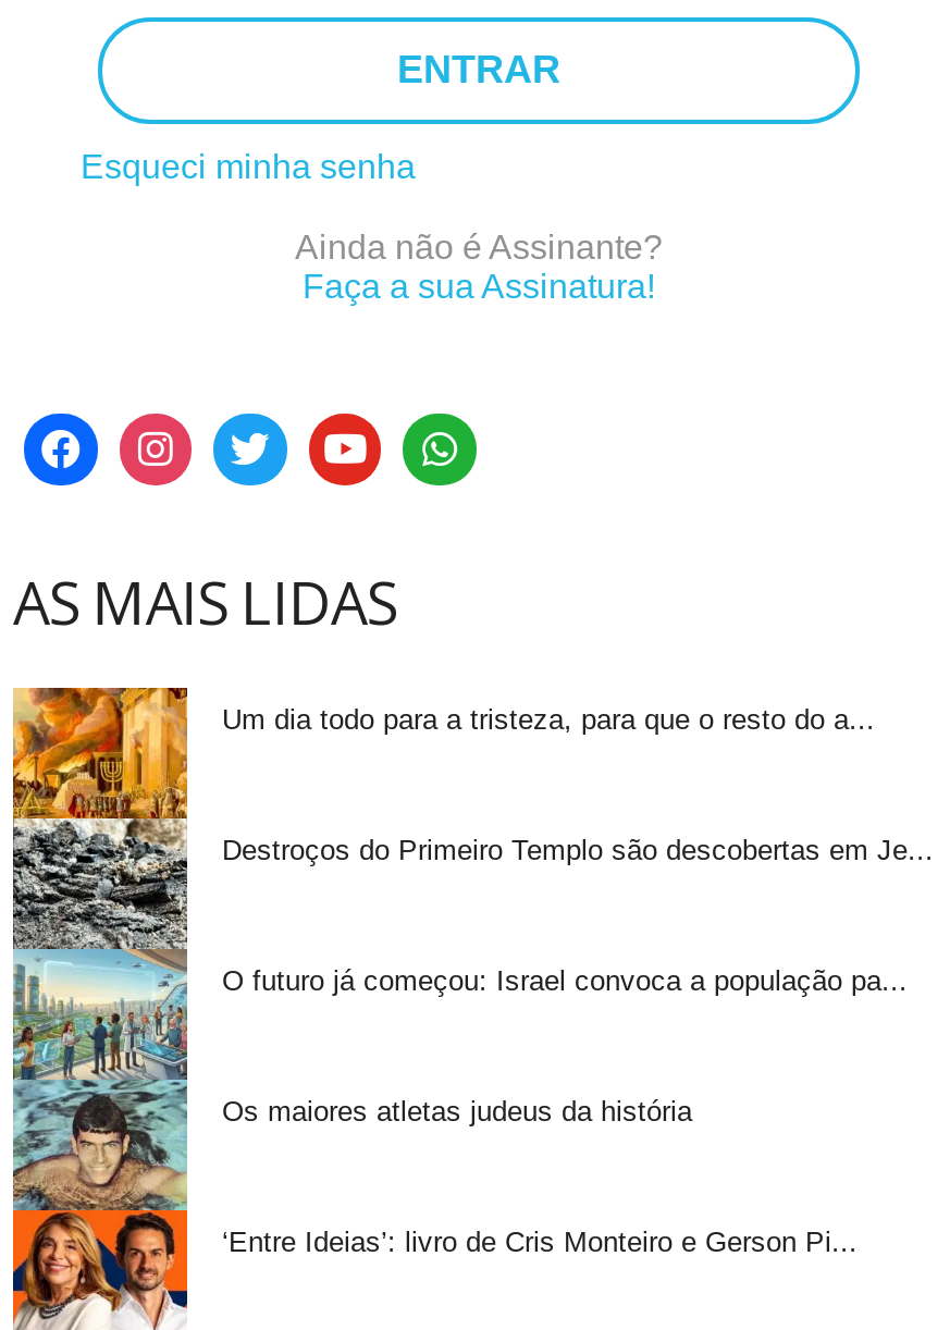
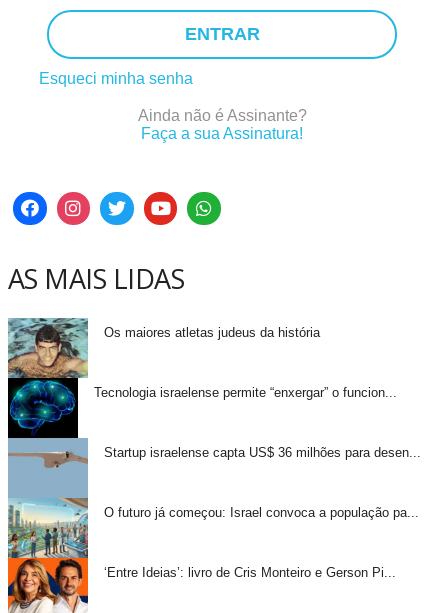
- [image]
+ [image]

- Um dia todo para a tristeza, para que o resto do a...

- Destroços do Primeiro Templo são descobertas em Je...

moved down: O futuro já começou: Israel convoca a população pa...

moved up: Os maiores atletas judeus da história

+ Tecnologia israelense permite “enxergar” o funcion...

+ Startup israelense capta US$ 36 milhões para desen...
